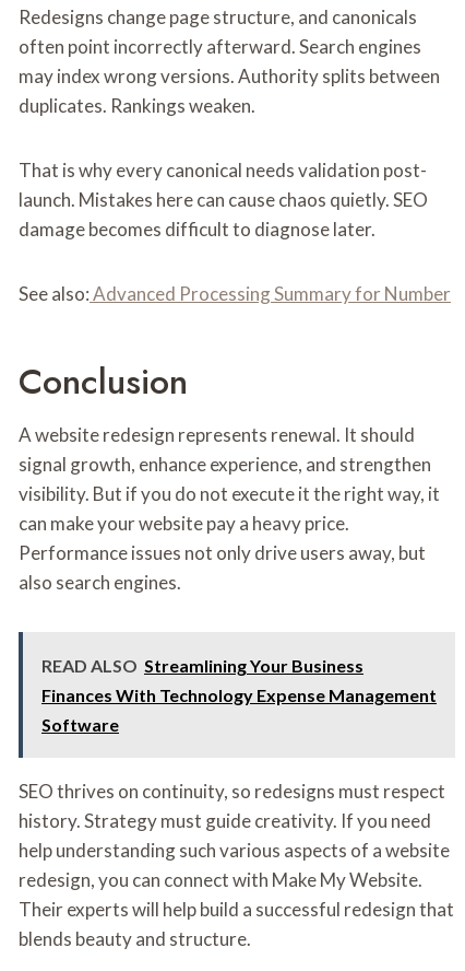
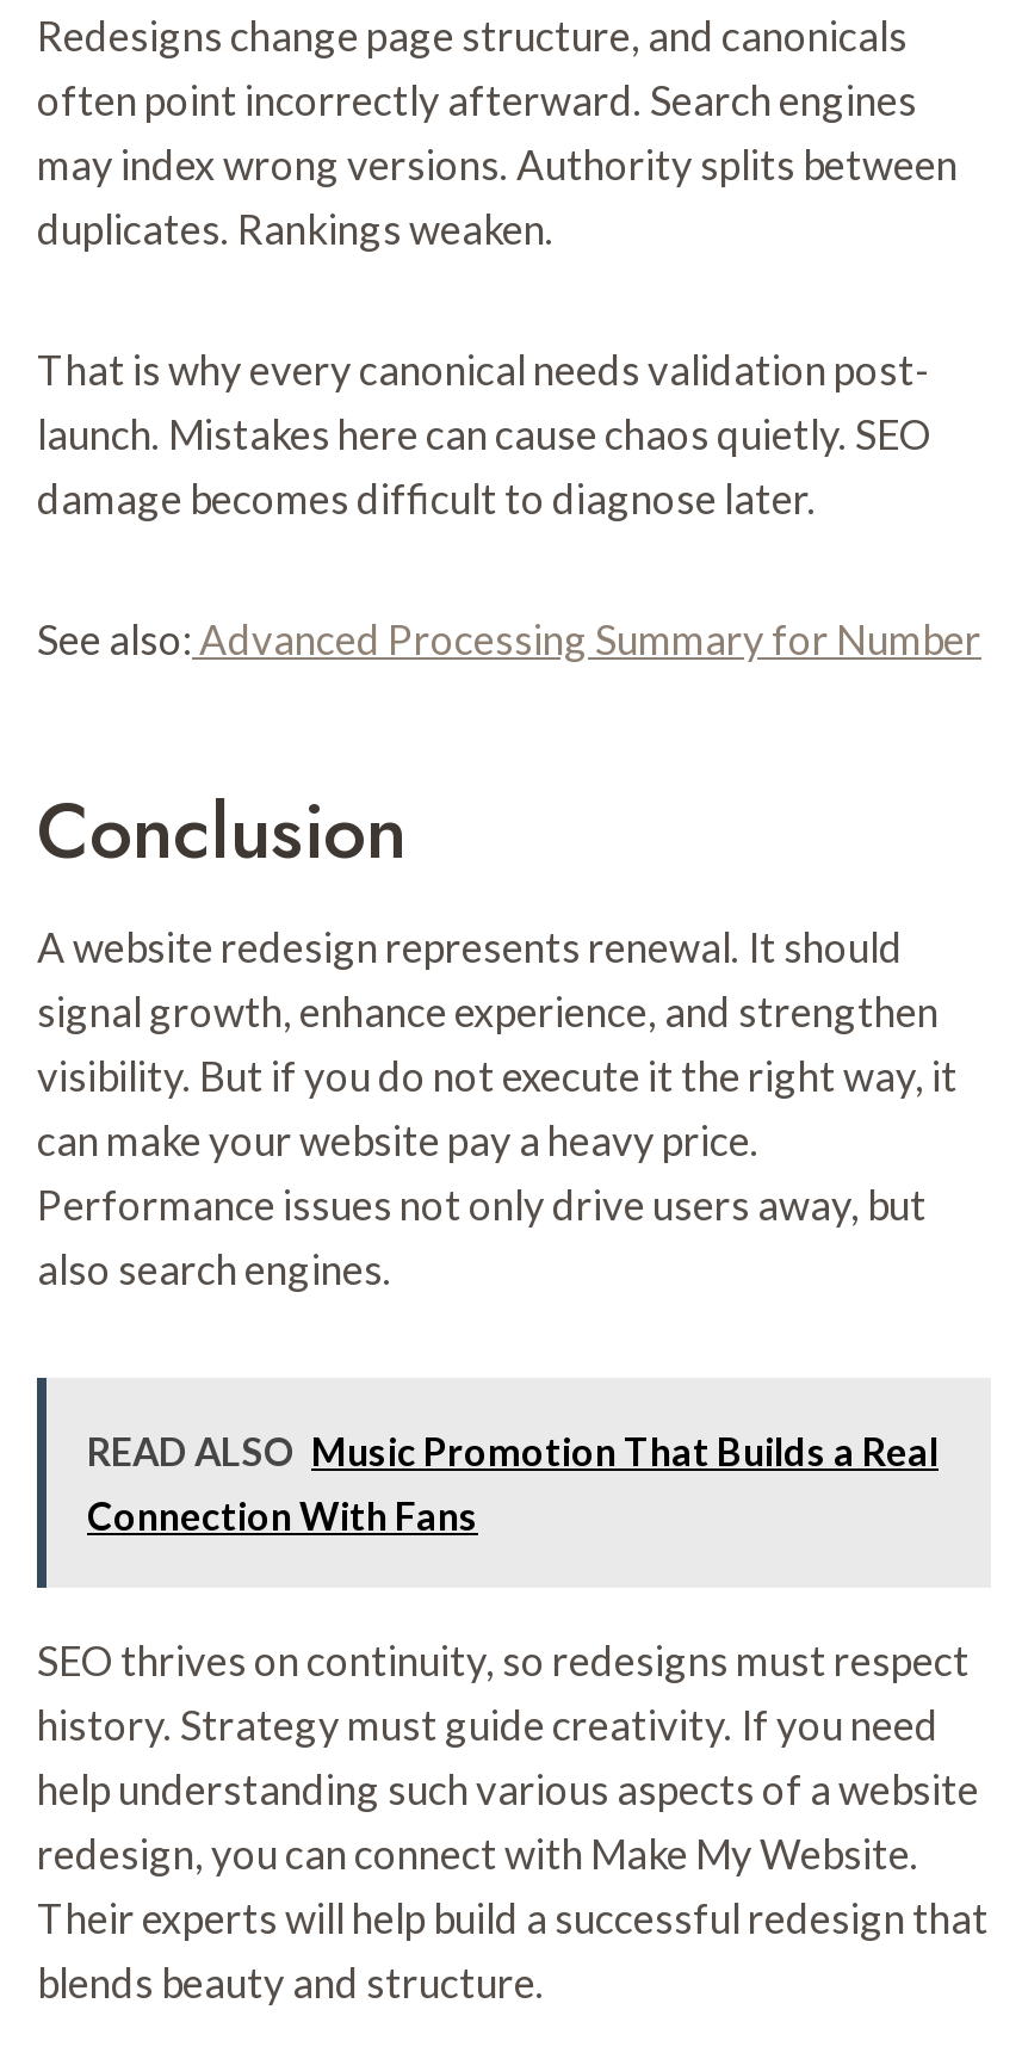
- READ ALSO Streamlining Your Business
- Finances With Technology Expense Management
- Software
+ READ ALSO Music Promotion That Builds a Real
+ Connection With Fans
